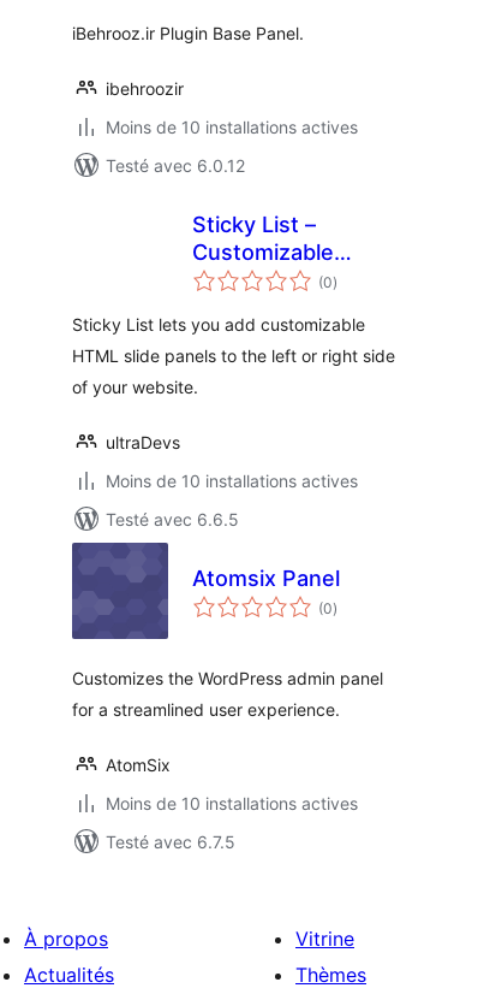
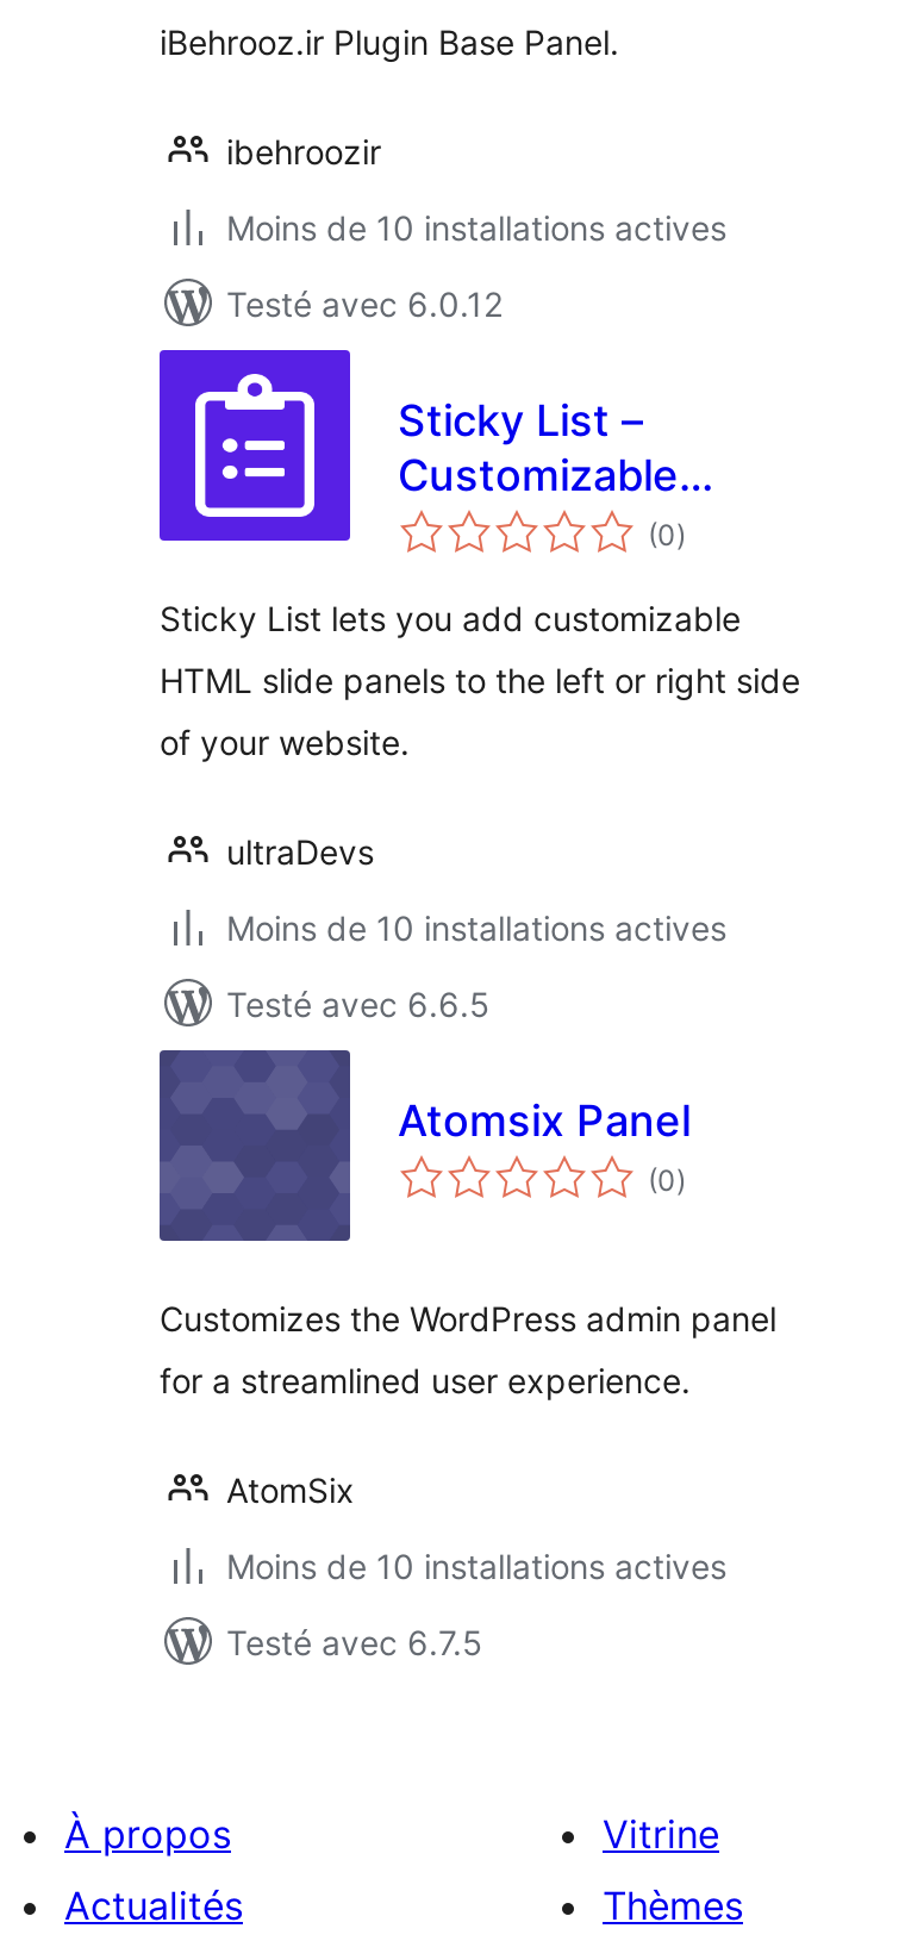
+ [image]
